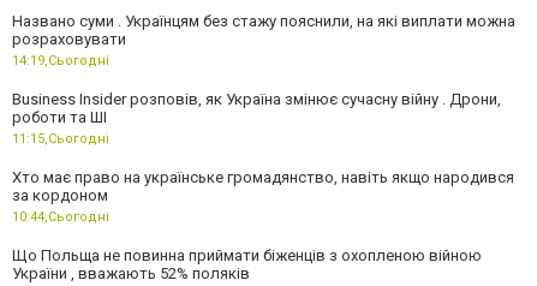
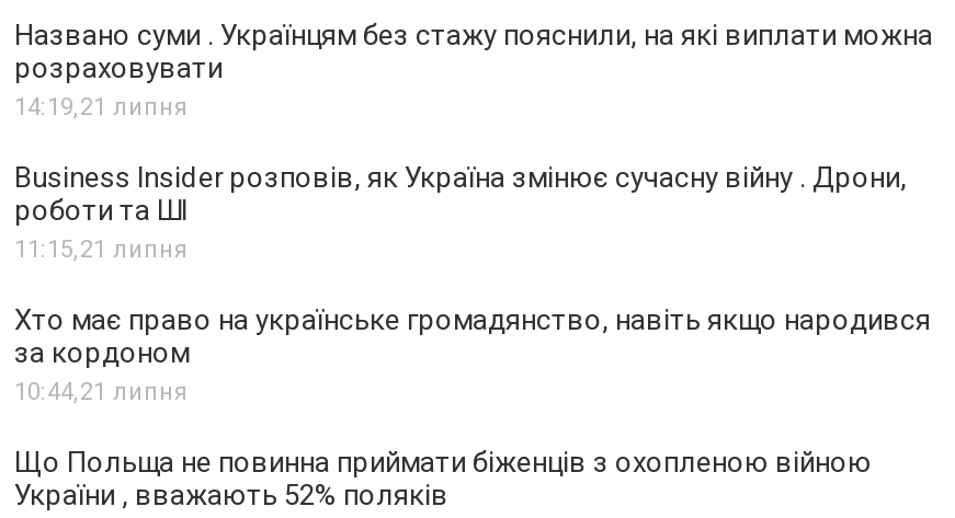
- 14:19,Сьогодні
+ 14:19,21 липня

- 11:15,Сьогодні
+ 11:15,21 липня

- 10:44,Сьогодні
+ 10:44,21 липня
